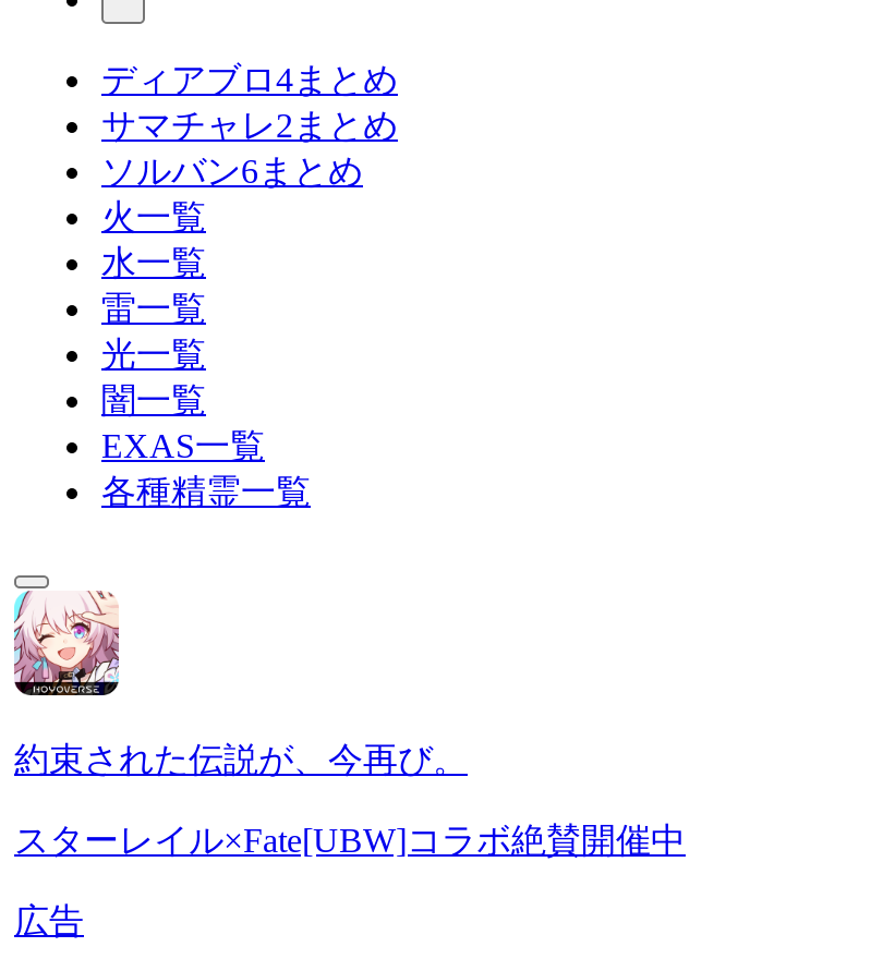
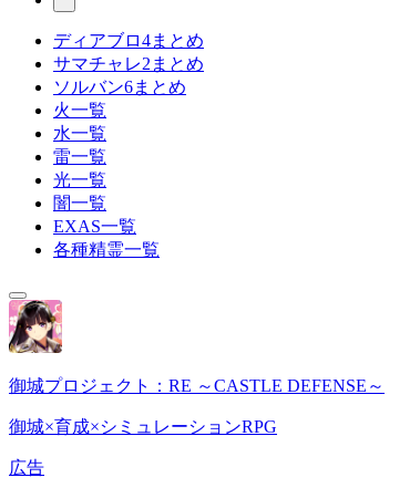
- [image]
- 約束された伝説が、今再び。
+ [image]
+ 御城プロジェクト：RE ～CASTLE DEFENSE～

- スターレイル×Fate[UBW]コラボ絶賛開催中
+ 御城×育成×シミュレーションRPG
